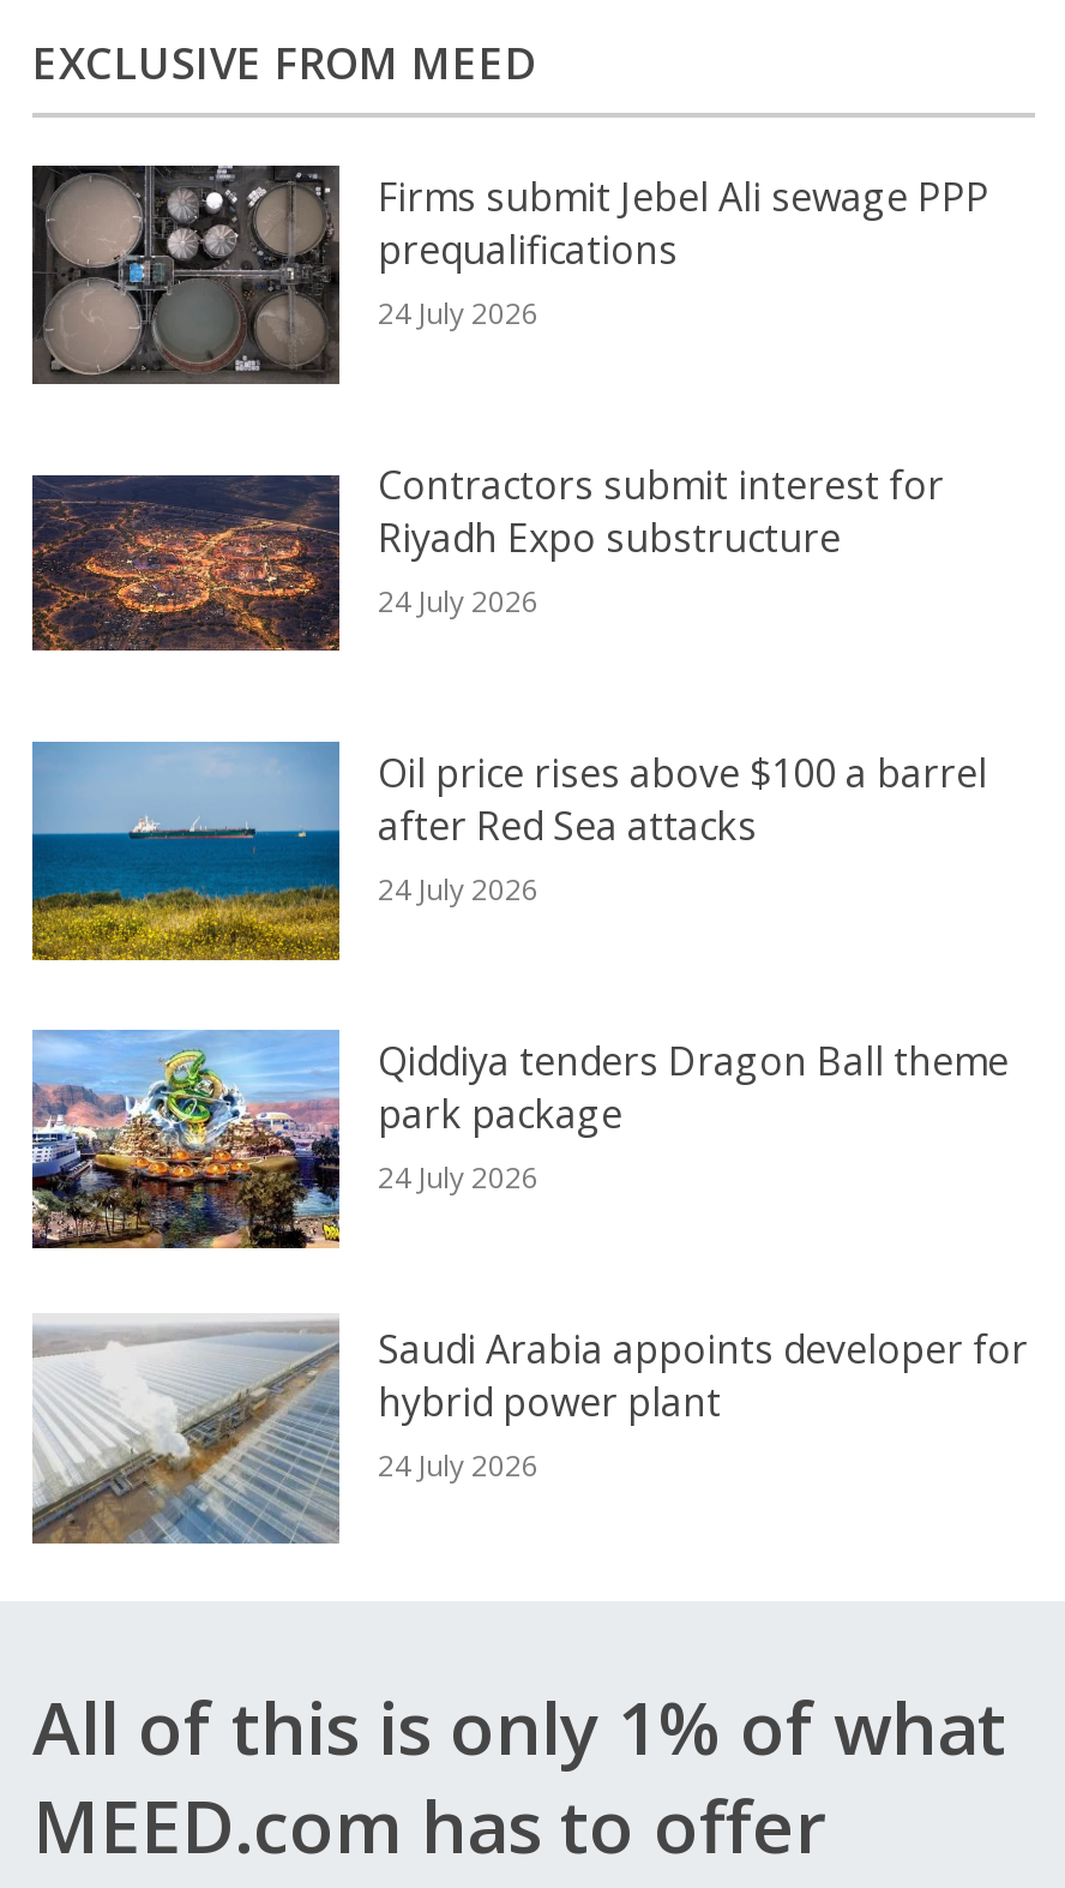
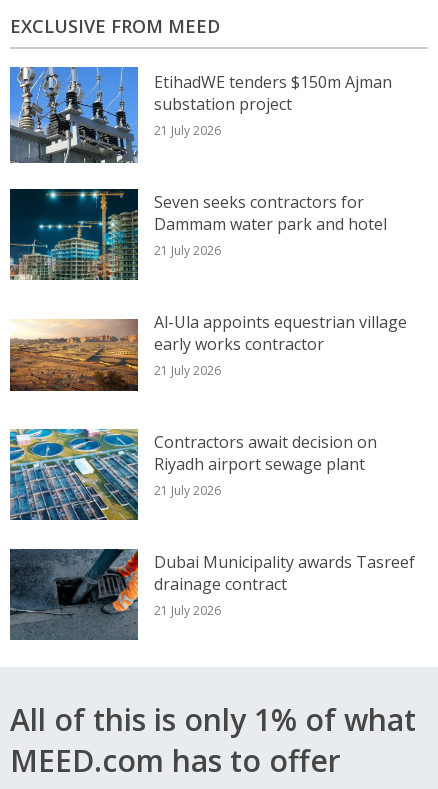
- [image]
- Firms submit Jebel Ali sewage PPP
- prequalifications
- 24 July 2026
+ [image]
+ EtihadWE tenders $150m Ajman
+ substation project
+ 21 July 2026

- [image]
- Contractors submit interest for
- Riyadh Expo substructure
- 24 July 2026
+ [image]
+ Seven seeks contractors for
+ Dammam water park and hotel
+ 21 July 2026

- [image]
- Oil price rises above $100 a barrel
- after Red Sea attacks
- 24 July 2026
+ [image]
+ Al-Ula appoints equestrian village
+ early works contractor
+ 21 July 2026

- [image]
- Qiddiya tenders Dragon Ball theme
- park package
- 24 July 2026
+ [image]
+ Contractors await decision on
+ Riyadh airport sewage plant
+ 21 July 2026

- [image]
- Saudi Arabia appoints developer for
- hybrid power plant
- 24 July 2026
+ [image]
+ Dubai Municipality awards Tasreef
+ drainage contract
+ 21 July 2026
